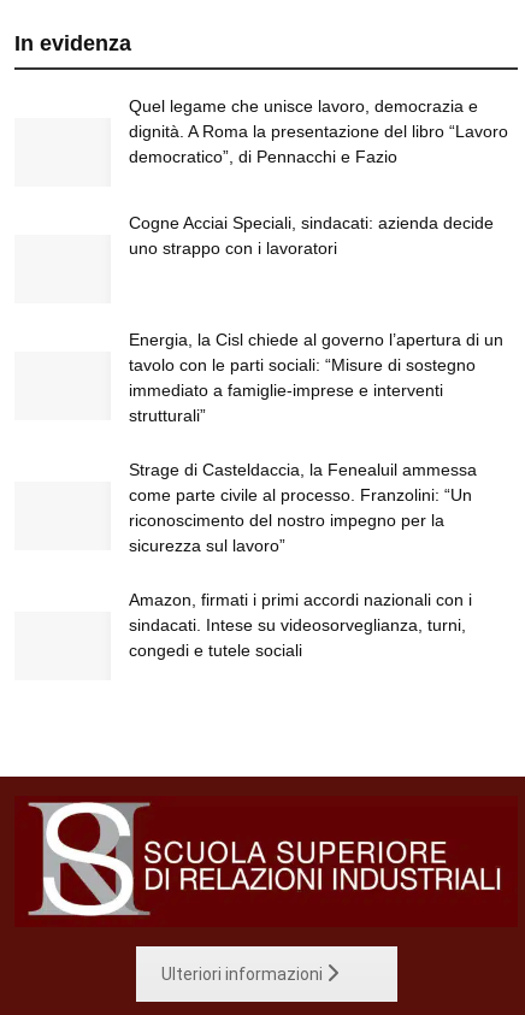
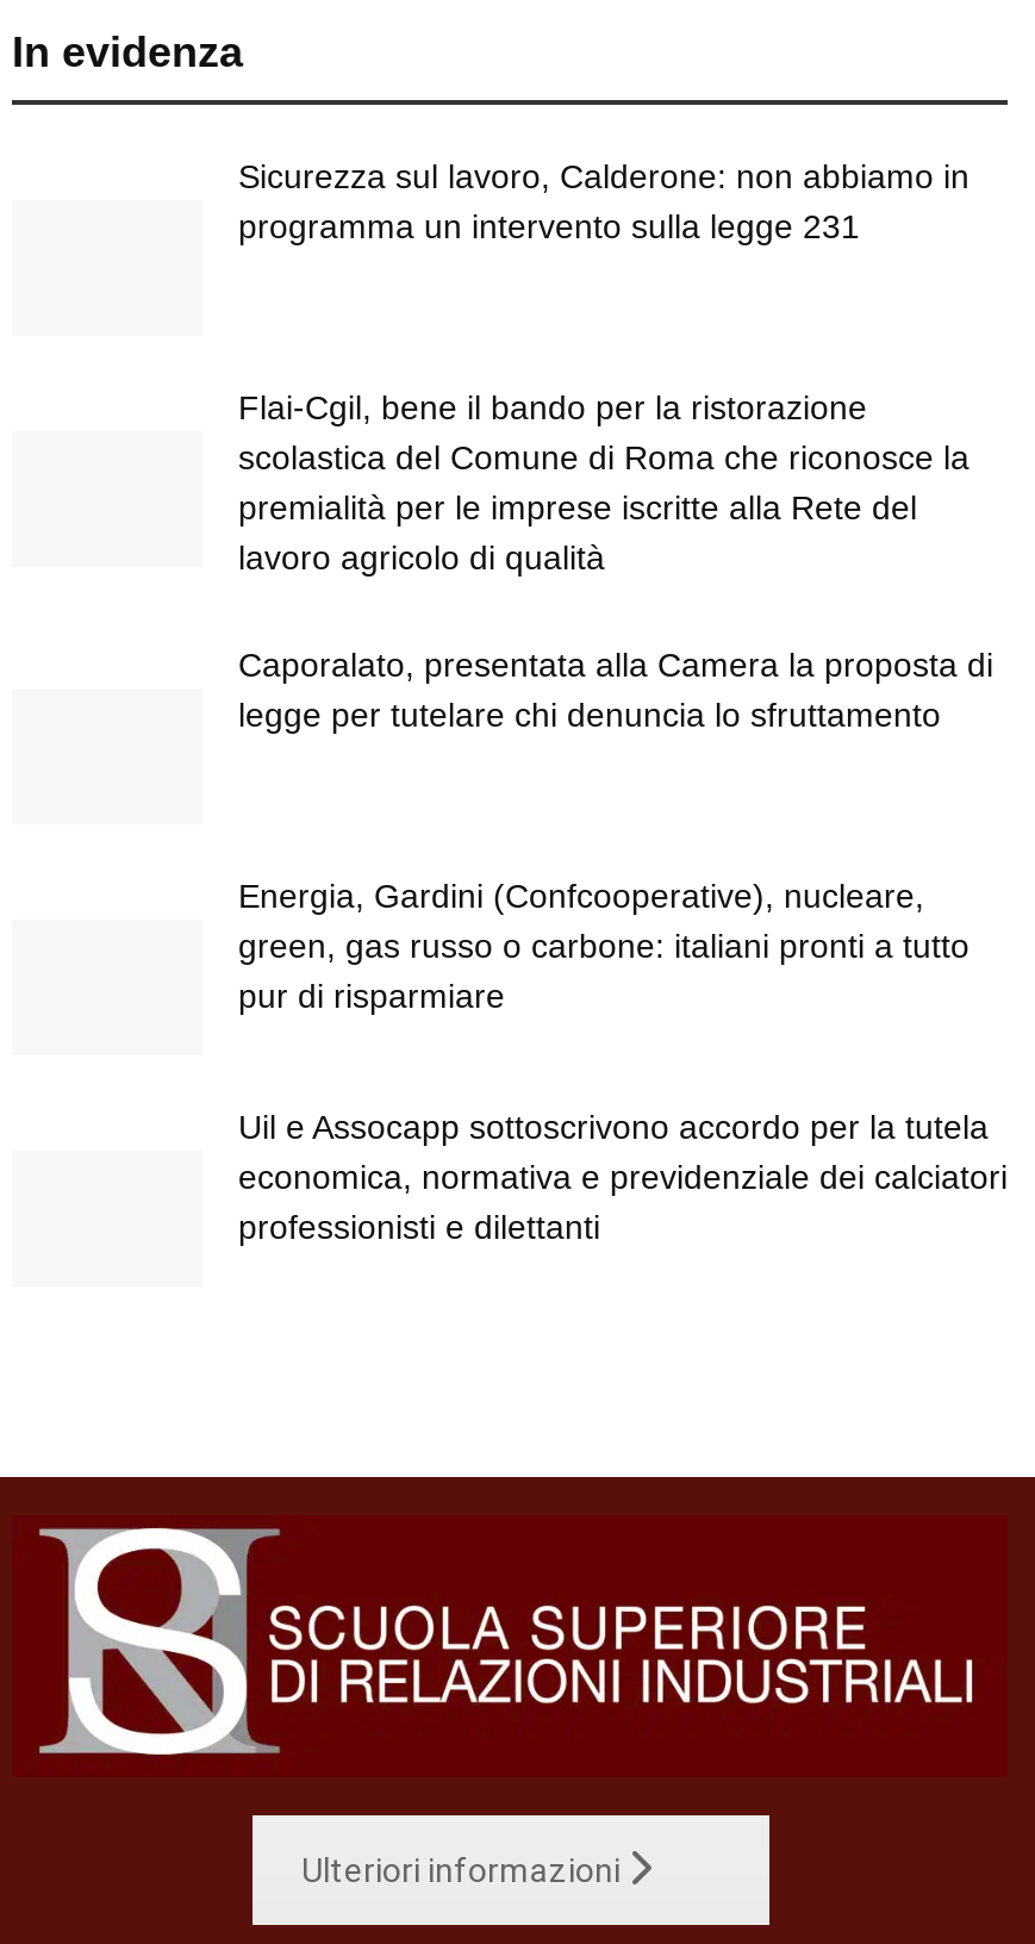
- Quel legame che unisce lavoro, democrazia e
- dignità. A Roma la presentazione del libro “Lavoro
- democratico”, di Pennacchi e Fazio
+ Sicurezza sul lavoro, Calderone: non abbiamo in
+ programma un intervento sulla legge 231

- Cogne Acciai Speciali, sindacati: azienda decide
- uno strappo con i lavoratori
+ Flai-Cgil, bene il bando per la ristorazione
+ scolastica del Comune di Roma che riconosce la
+ premialità per le imprese iscritte alla Rete del
+ lavoro agricolo di qualità

- Energia, la Cisl chiede al governo l’apertura di un
- tavolo con le parti sociali: “Misure di sostegno
- immediato a famiglie-imprese e interventi
- strutturali”
+ Caporalato, presentata alla Camera la proposta di
+ legge per tutelare chi denuncia lo sfruttamento

- Strage di Casteldaccia, la Fenealuil ammessa
- come parte civile al processo. Franzolini: “Un
- riconoscimento del nostro impegno per la
- sicurezza sul lavoro”
+ Energia, Gardini (Confcooperative), nucleare,
+ green, gas russo o carbone: italiani pronti a tutto
+ pur di risparmiare

- Amazon, firmati i primi accordi nazionali con i
- sindacati. Intese su videosorveglianza, turni,
- congedi e tutele sociali
+ Uil e Assocapp sottoscrivono accordo per la tutela
+ economica, normativa e previdenziale dei calciatori
+ professionisti e dilettanti
